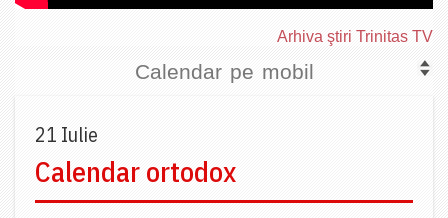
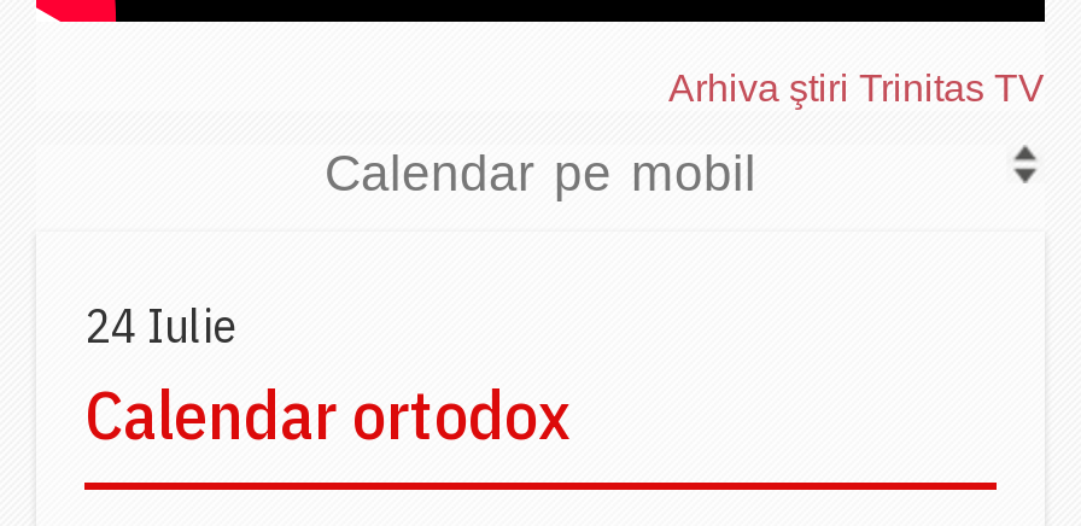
- 21 Iulie
+ 24 Iulie
